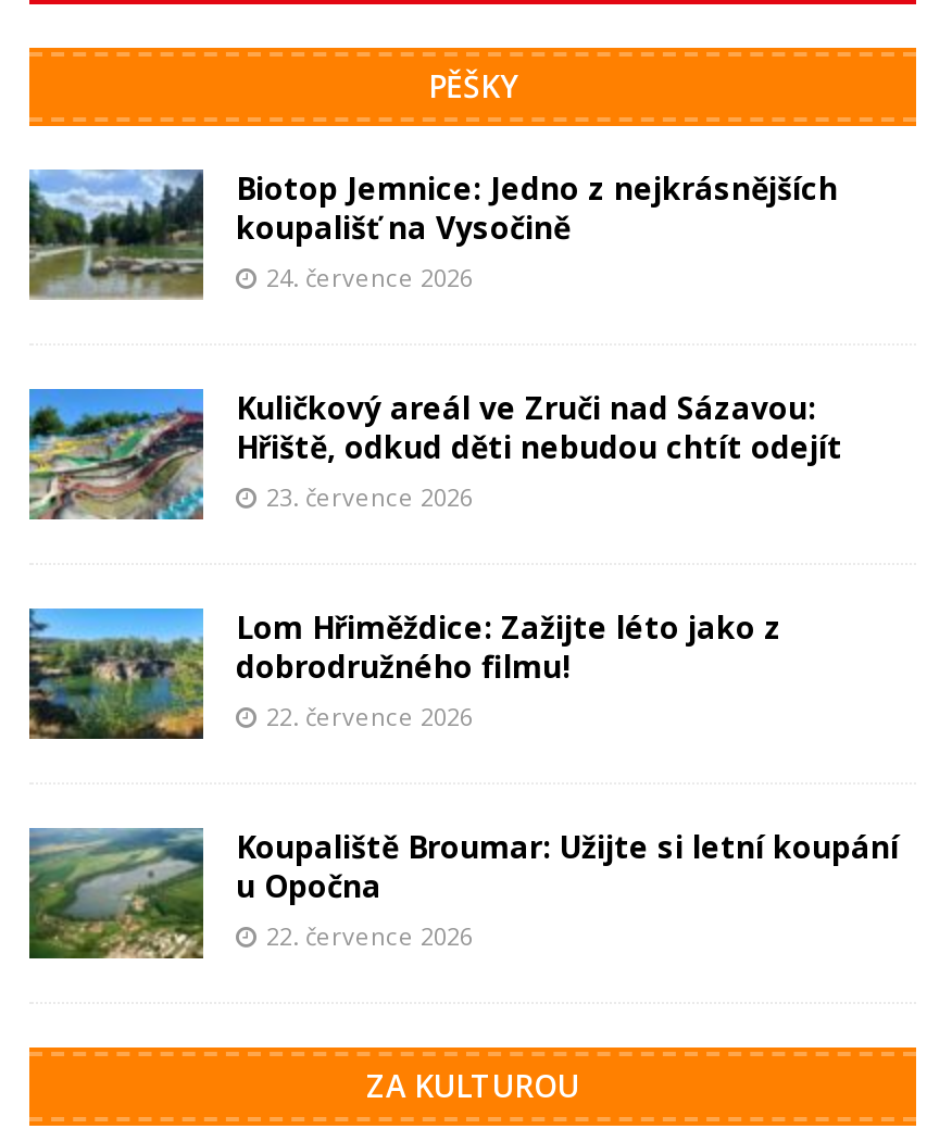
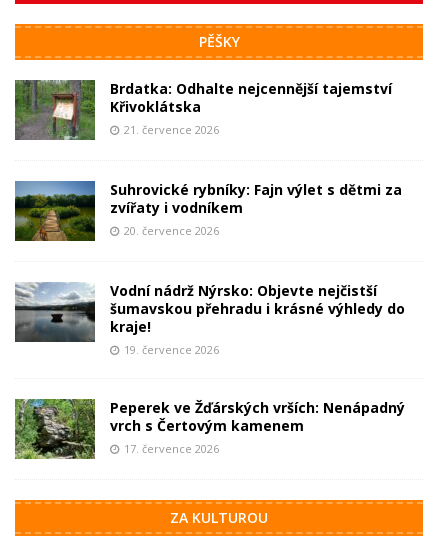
- [image]
- Biotop Jemnice: Jedno z nejkrásnějších
- koupališť na Vysočině
- 24. července 2026
+ [image]
+ Brdatka: Odhalte nejcennější tajemství
+ Křivoklátska
+ 21. července 2026

- [image]
- Kuličkový areál ve Zruči nad Sázavou:
- Hřiště, odkud děti nebudou chtít odejít
- 23. července 2026
+ [image]
+ Suhrovické rybníky: Fajn výlet s dětmi za
+ zvířaty i vodníkem
+ 20. července 2026

- [image]
- Lom Hřiměždice: Zažijte léto jako z
- dobrodružného filmu!
- 22. července 2026
+ [image]
+ Vodní nádrž Nýrsko: Objevte nejčistší
+ šumavskou přehradu i krásné výhledy do
+ kraje!
+ 19. července 2026

- [image]
- Koupaliště Broumar: Užijte si letní koupání
- u Opočna
- 22. července 2026
+ [image]
+ Peperek ve Žďárských vrších: Nenápadný
+ vrch s Čertovým kamenem
+ 17. července 2026
